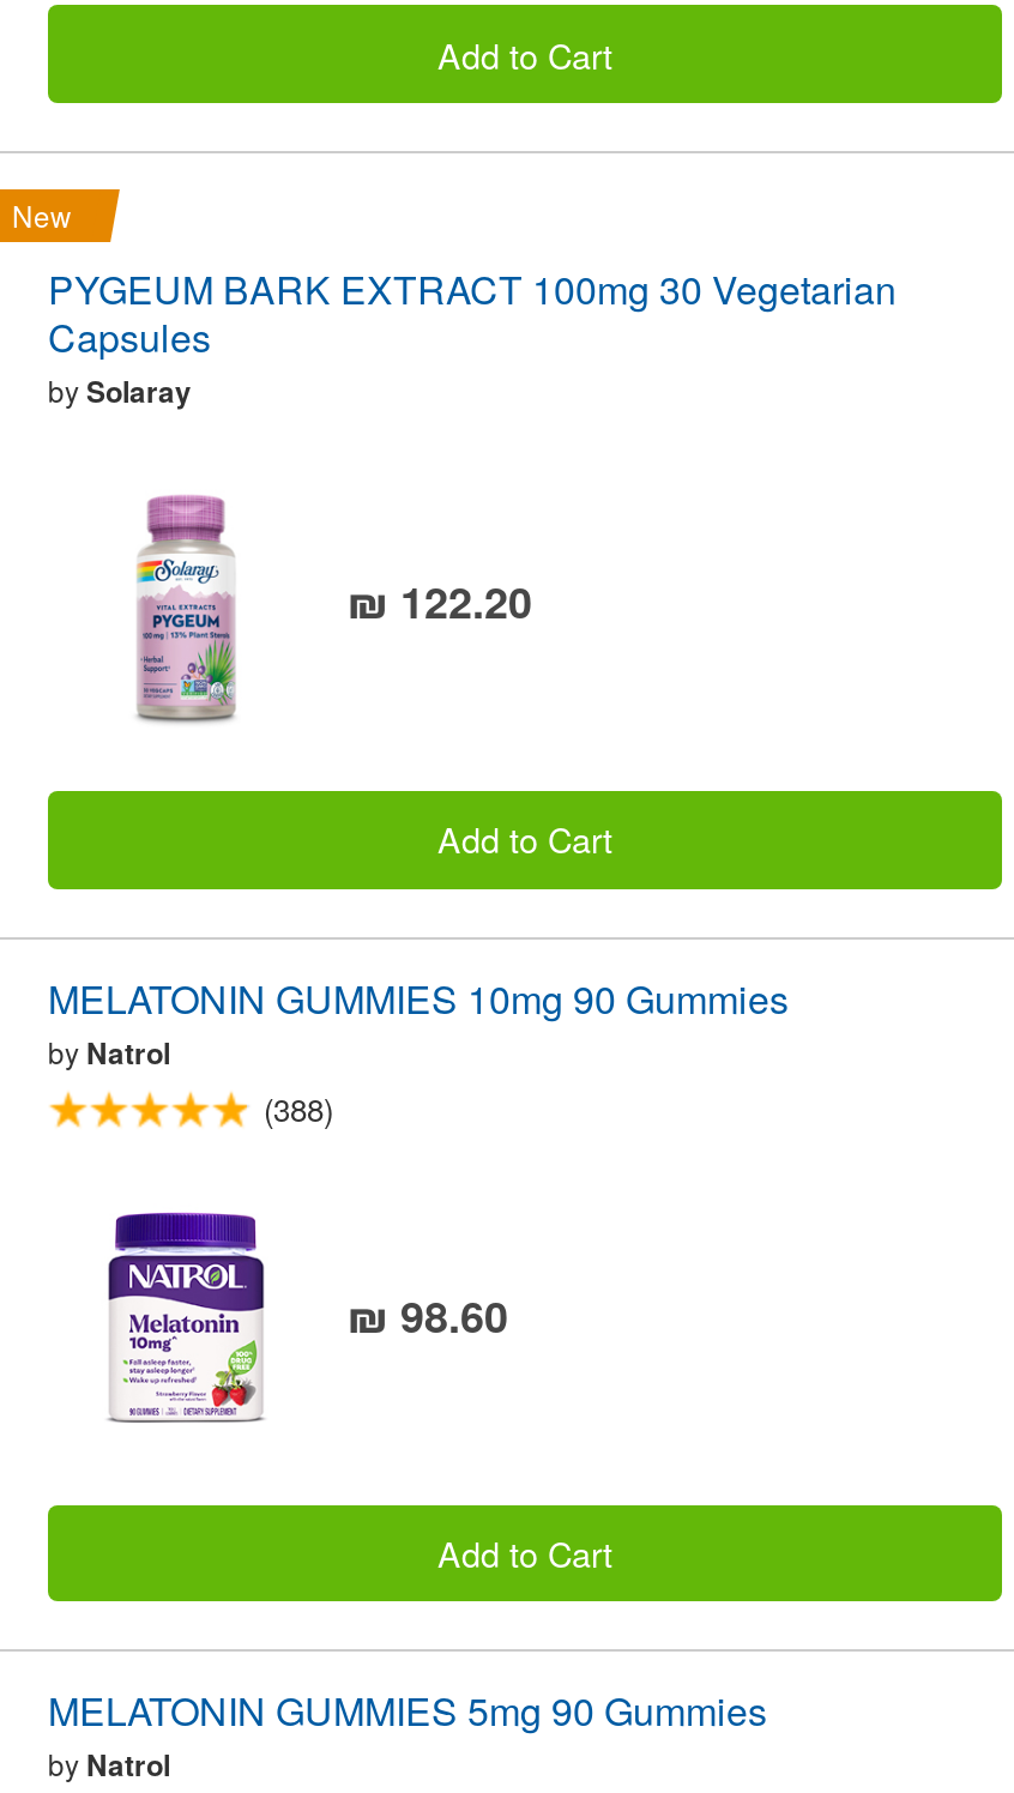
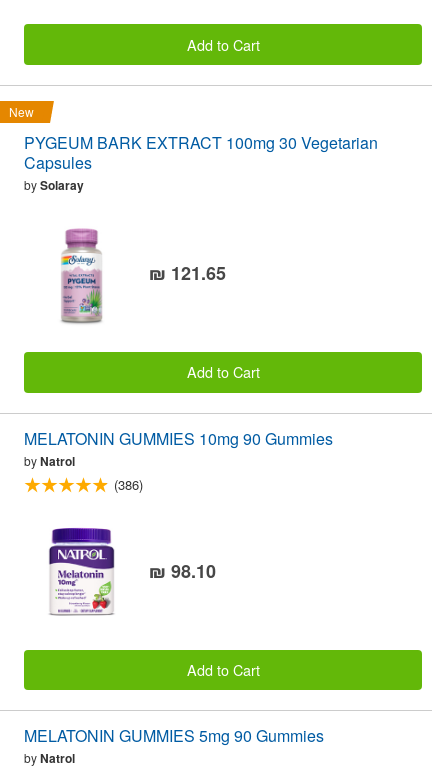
- ₪ 122.20
+ ₪ 121.65

- (388)
+ (386)

- ₪ 98.60
+ ₪ 98.10
